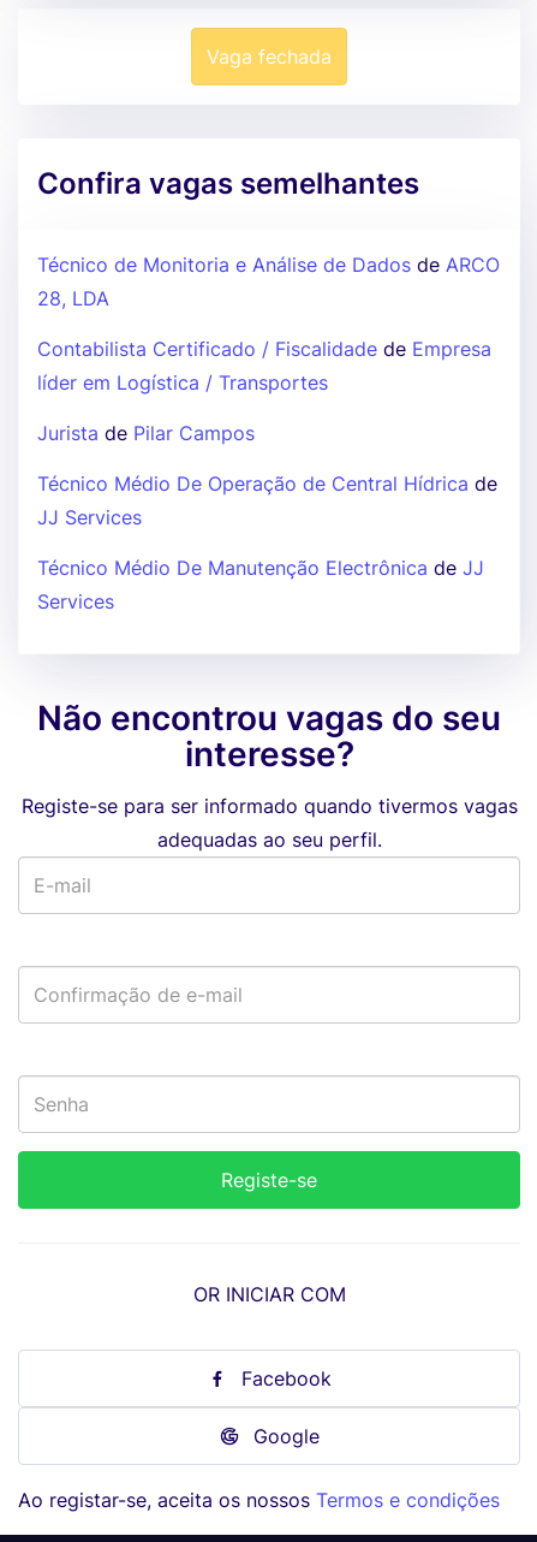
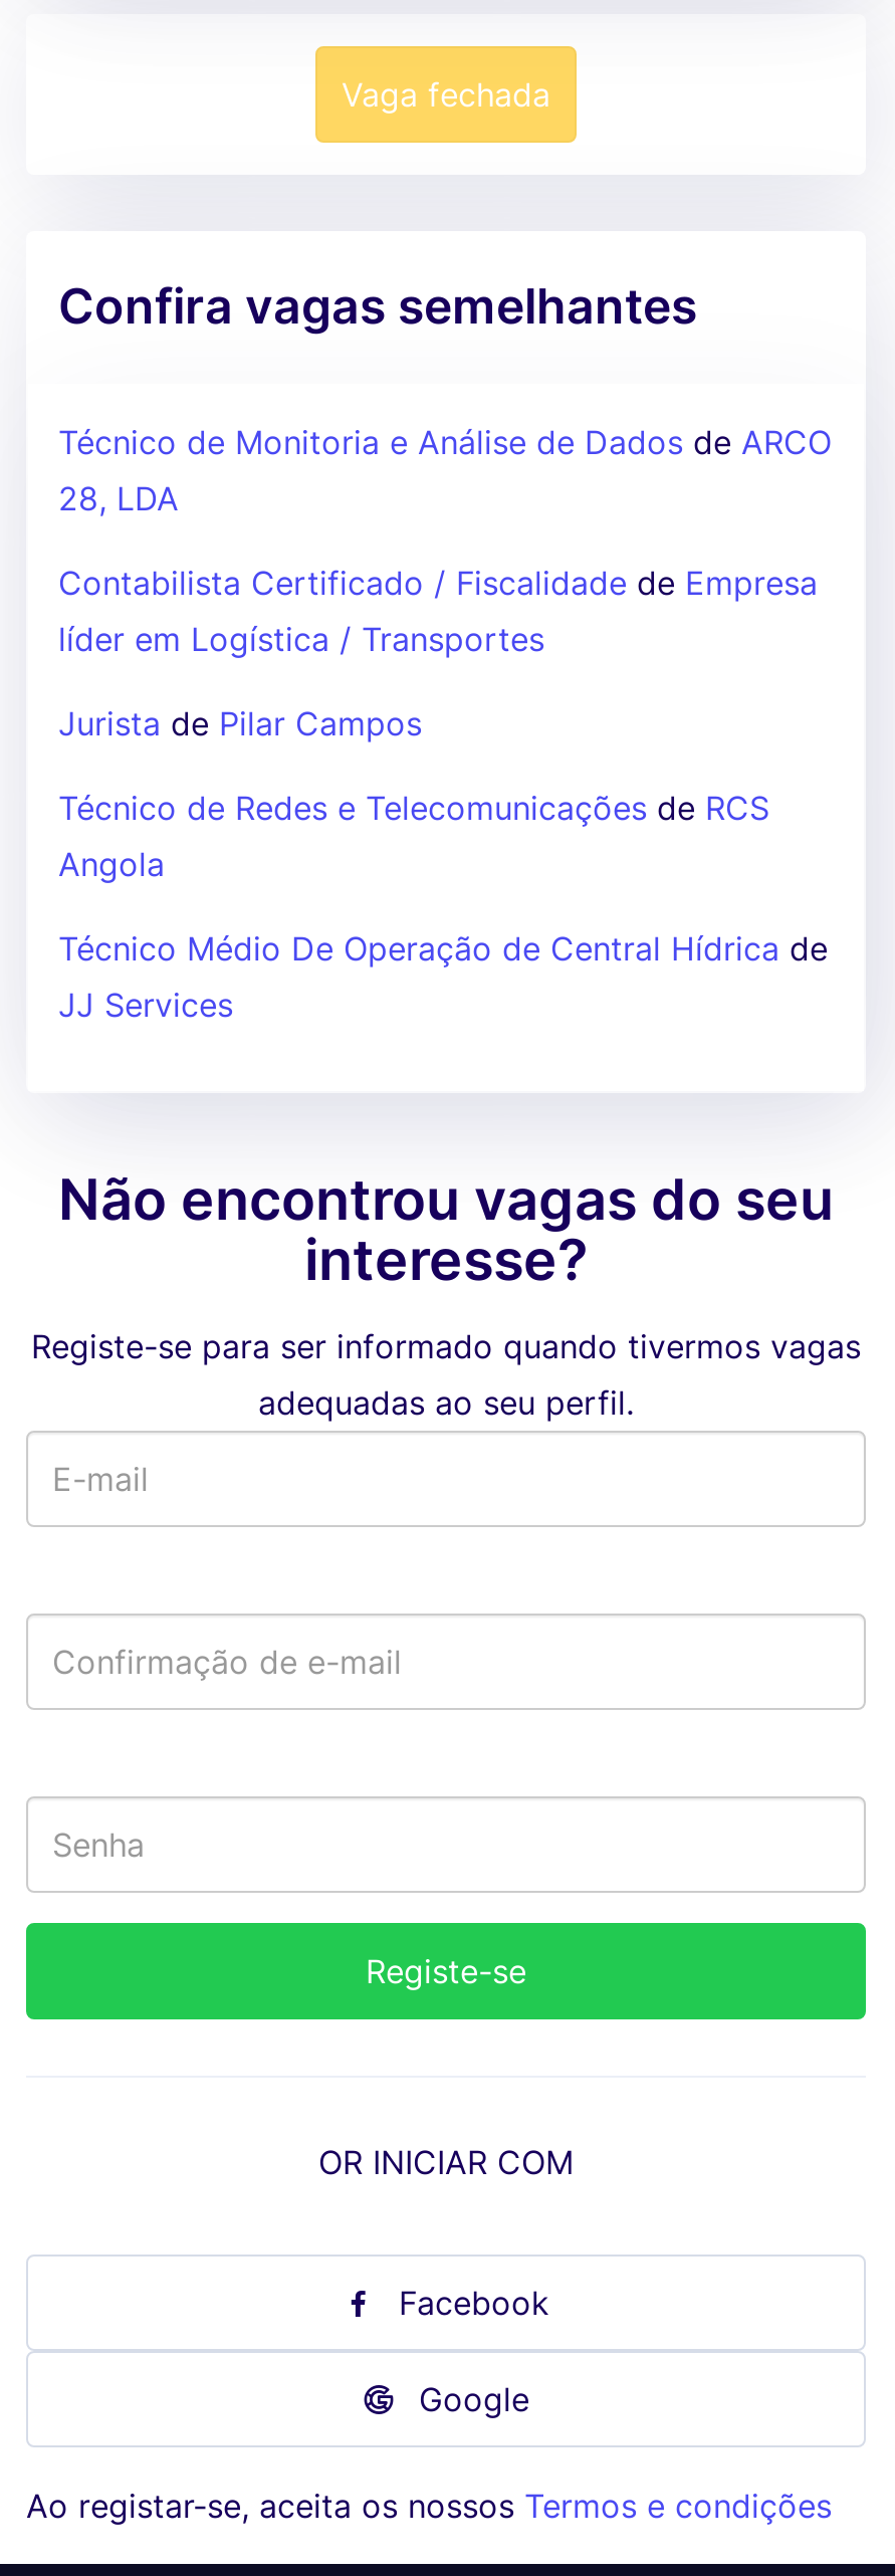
+ Técnico de Redes e Telecomunicações de RCS
+ Angola

moved down: Técnico Médio De Operação de Central Hídrica de | JJ Services

- Técnico Médio De Manutenção Electrônica de JJ
- Services
